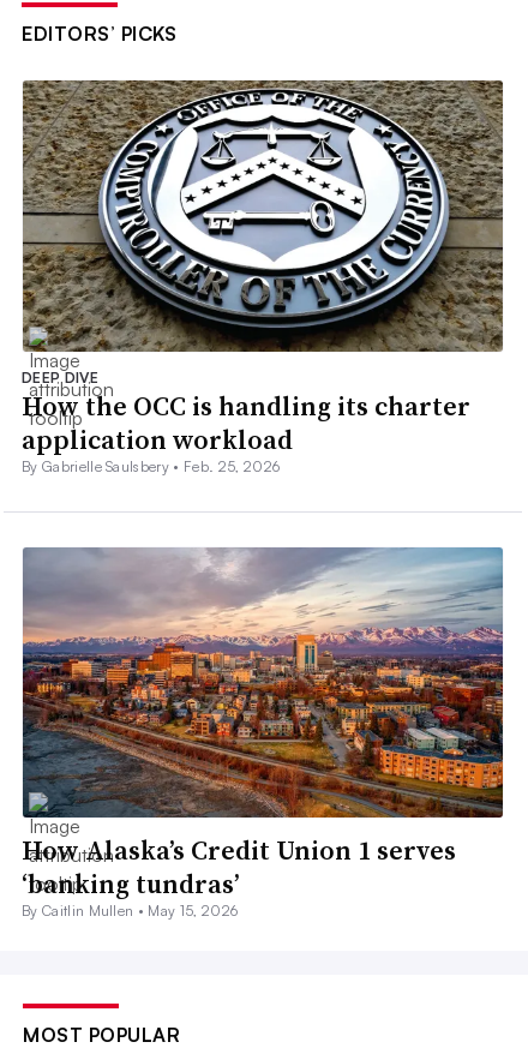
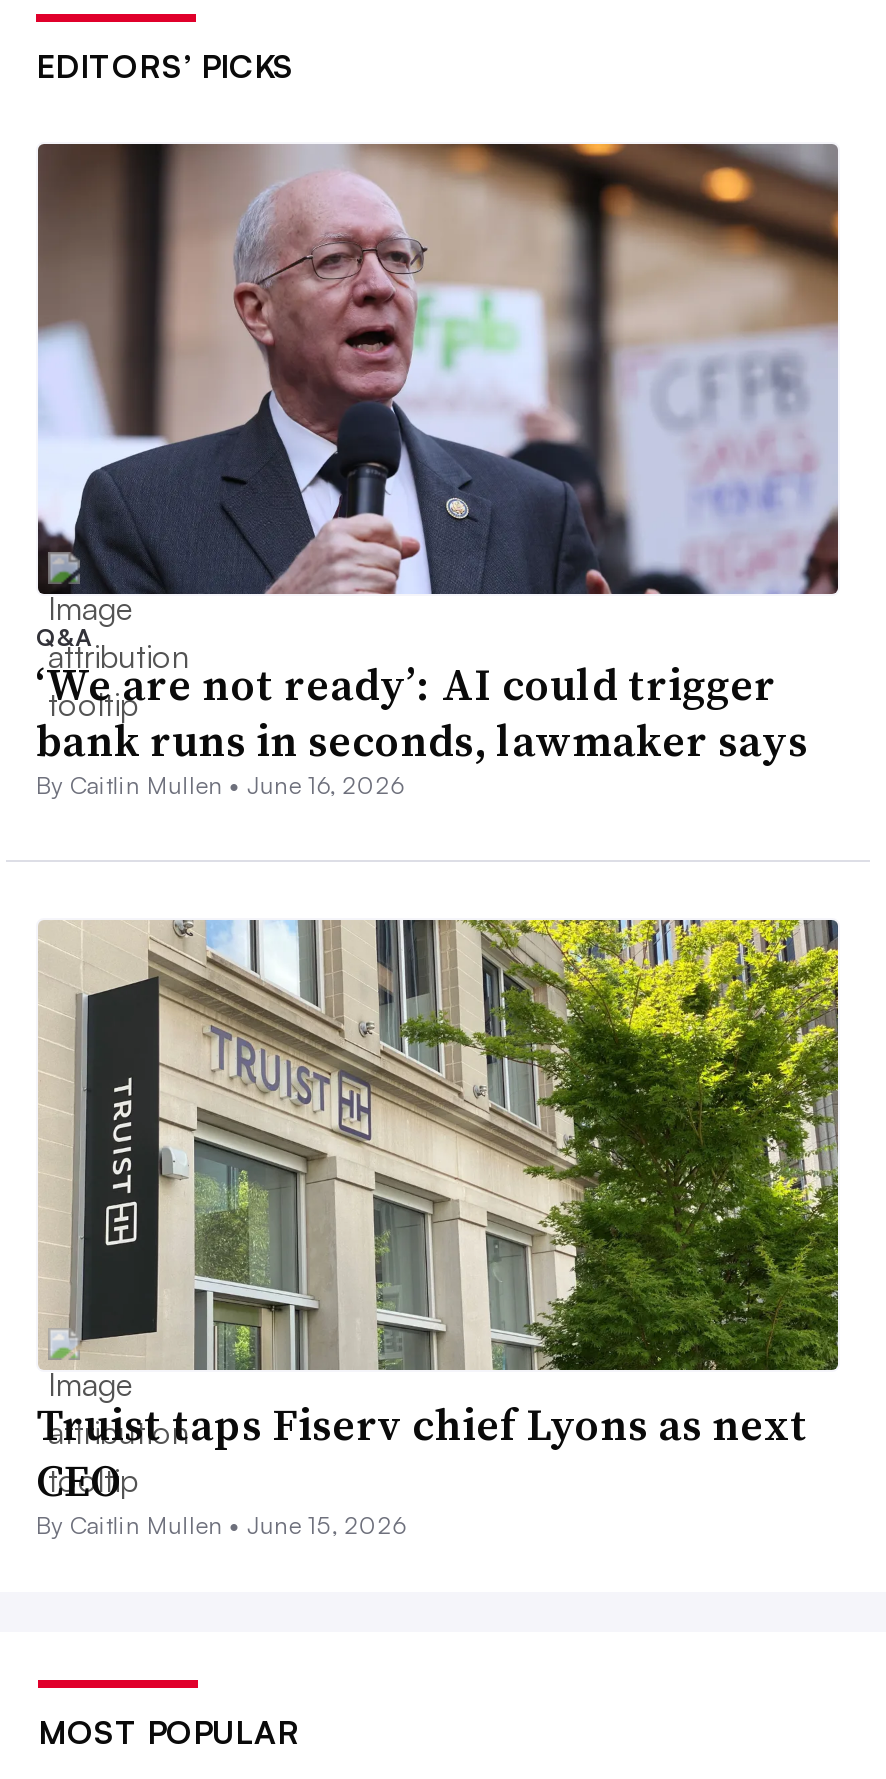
- [image]
- DEEP DIVE
- How the OCC is handling its charter
- application workload
- By Gabrielle Saulsbery • Feb. 25, 2026
+ [image]
+ Q&A
+ ‘We are not ready’: AI could trigger
+ bank runs in seconds, lawmaker says
+ By Caitlin Mullen • June 16, 2026

- [image]
- How Alaska’s Credit Union 1 serves
- ‘banking tundras’
- By Caitlin Mullen • May 15, 2026
+ [image]
+ Truist taps Fiserv chief Lyons as next
+ CEO
+ By Caitlin Mullen • June 15, 2026
